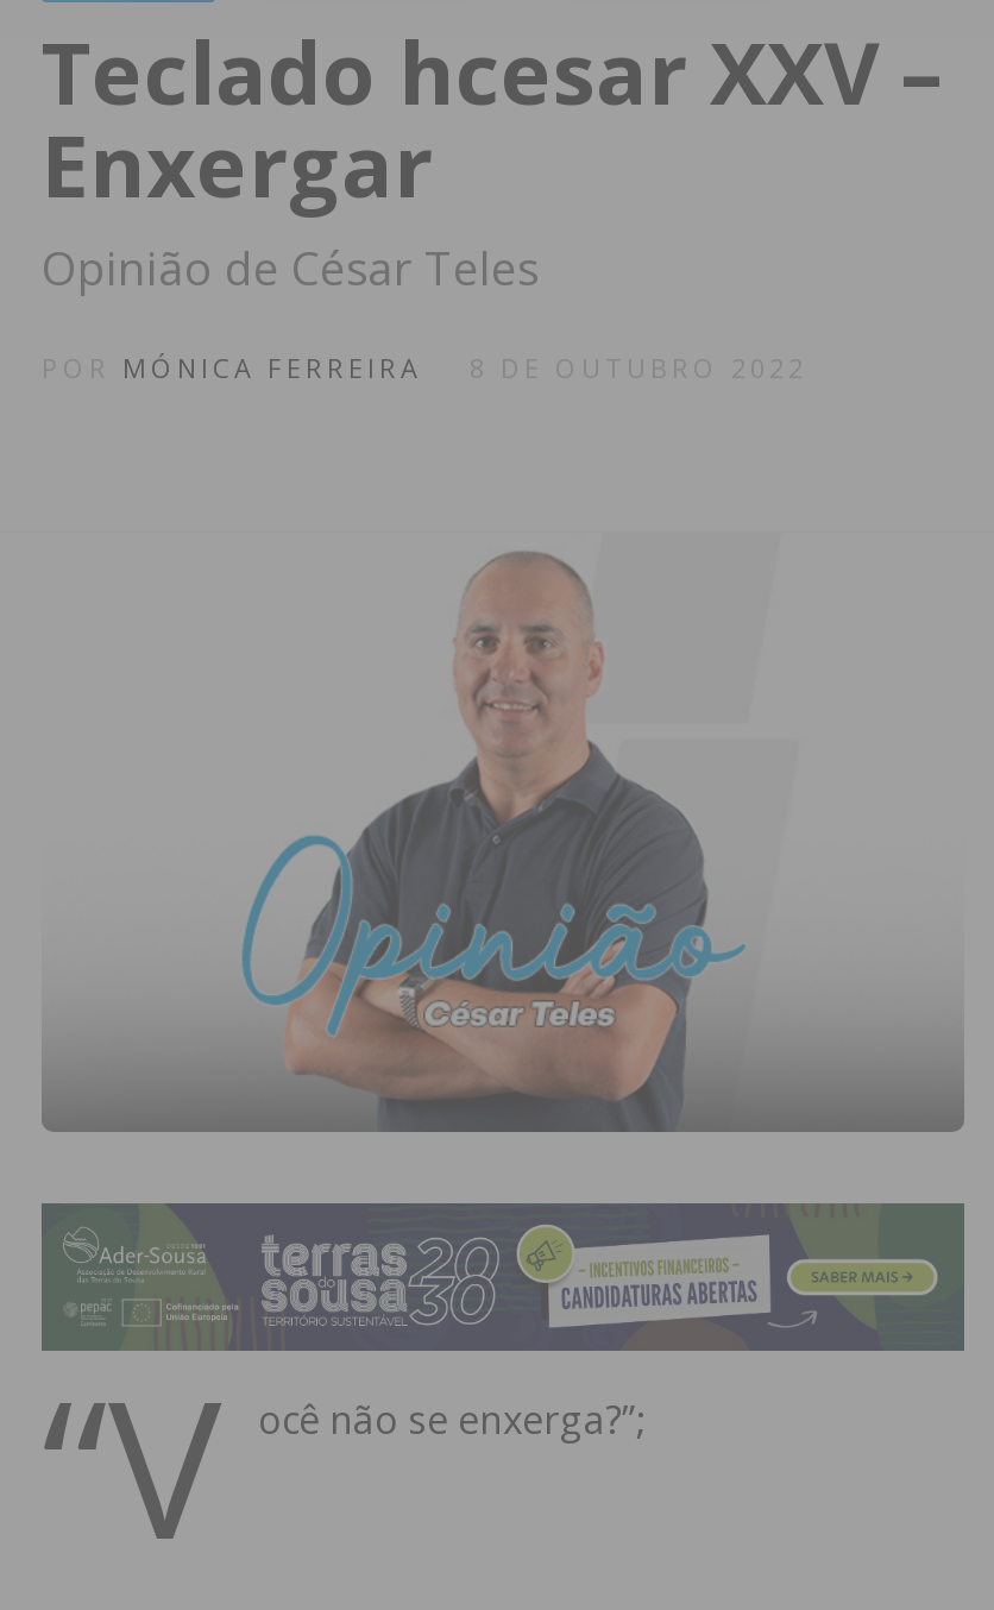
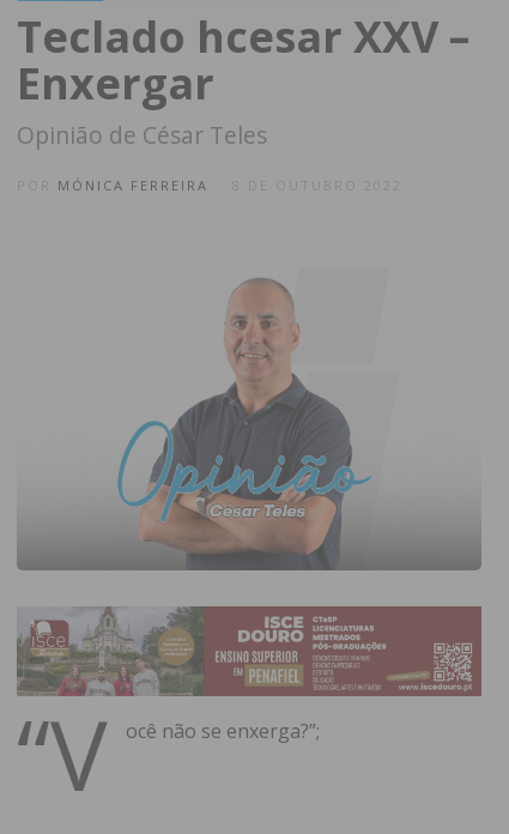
- [image]
+ [image]
